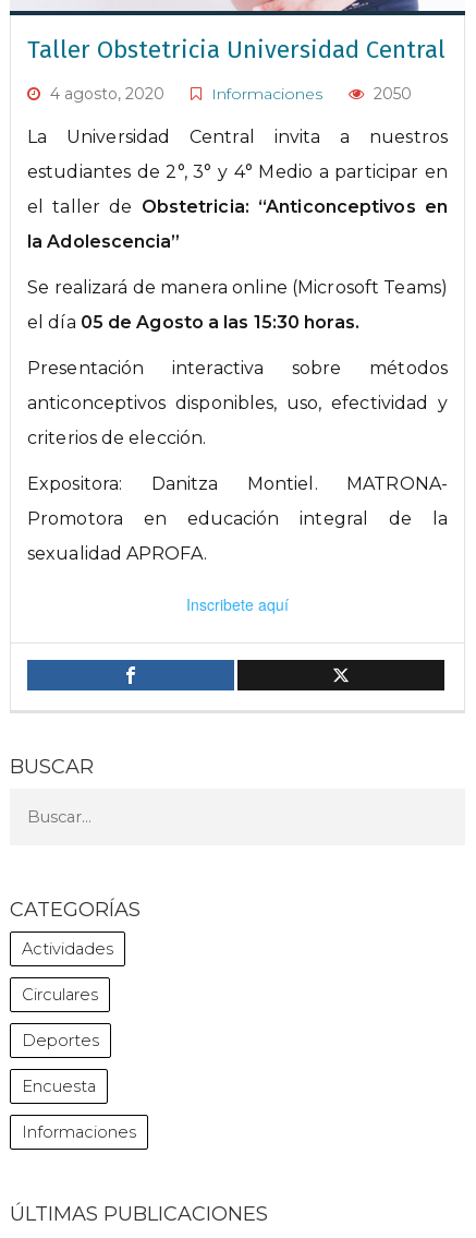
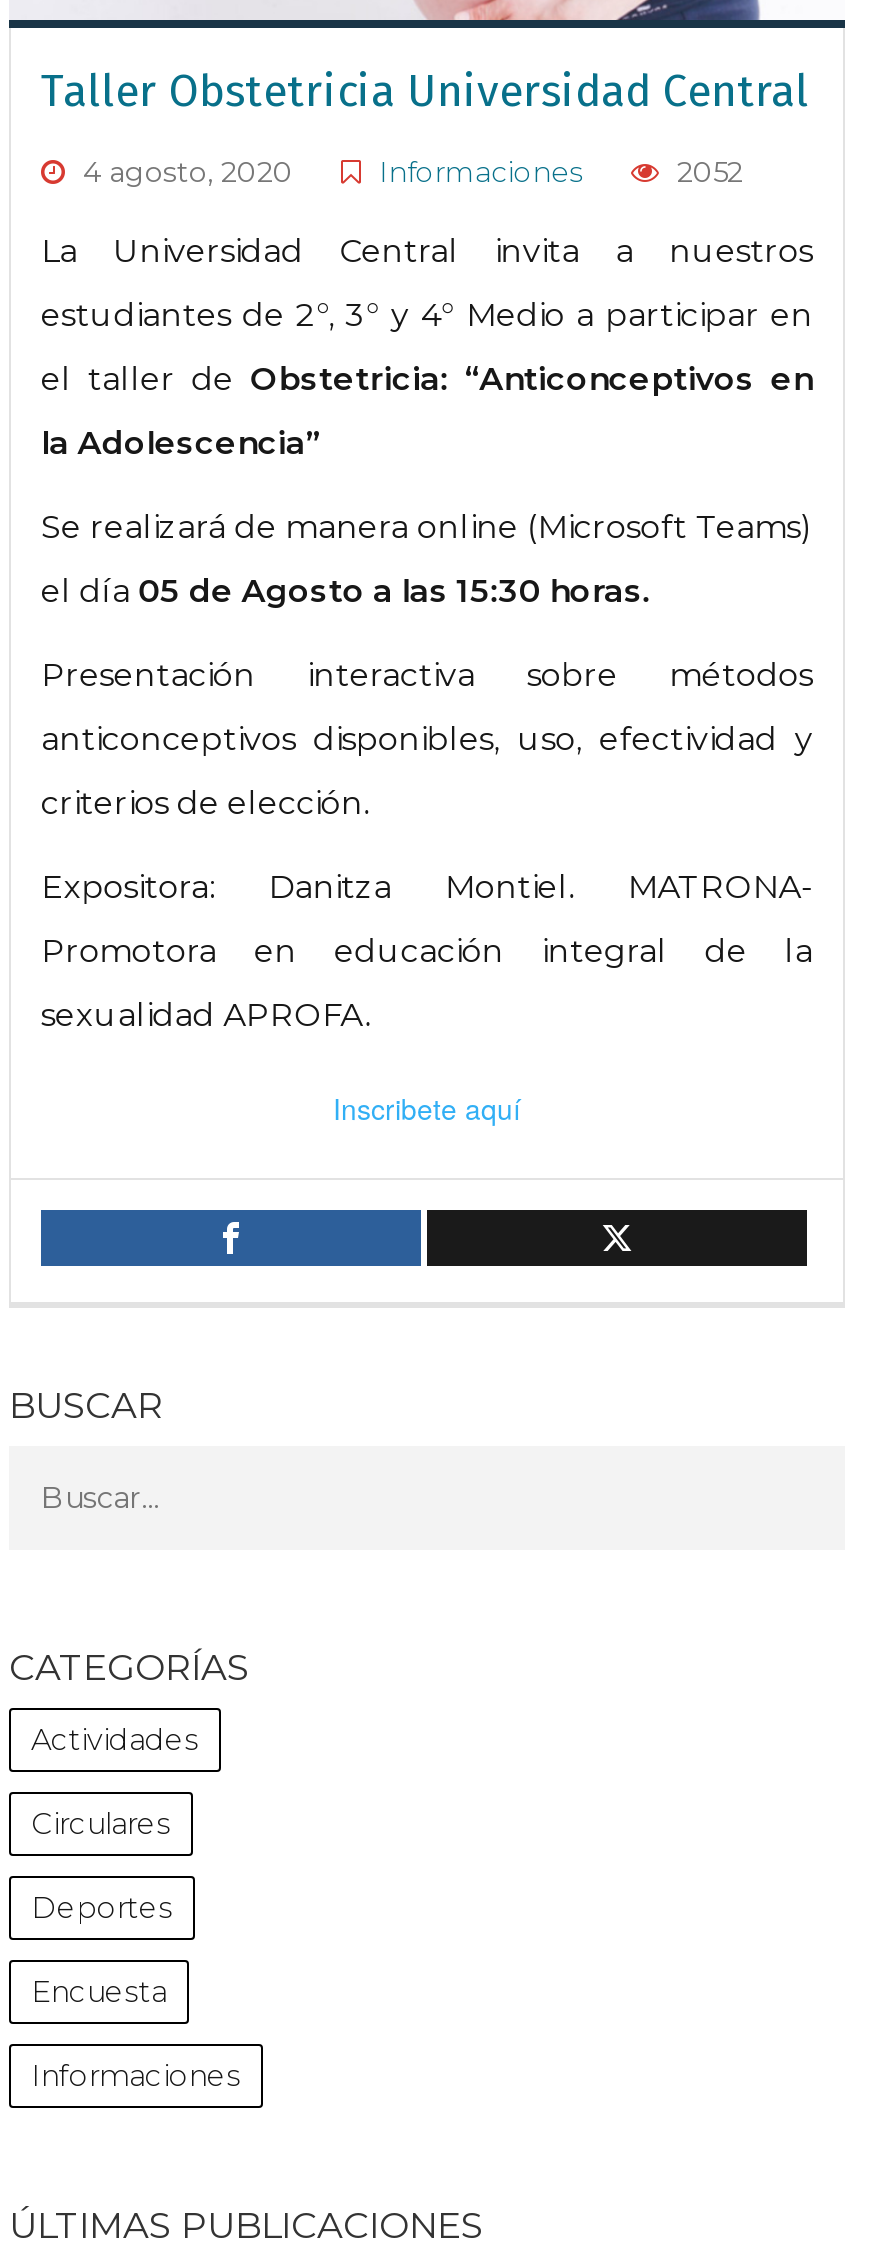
- 2050
+ 2052
